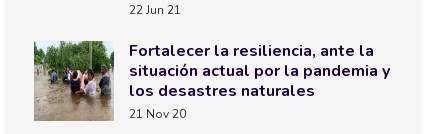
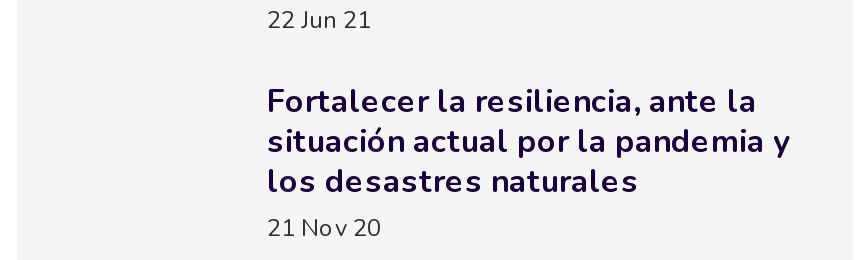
- [image]
